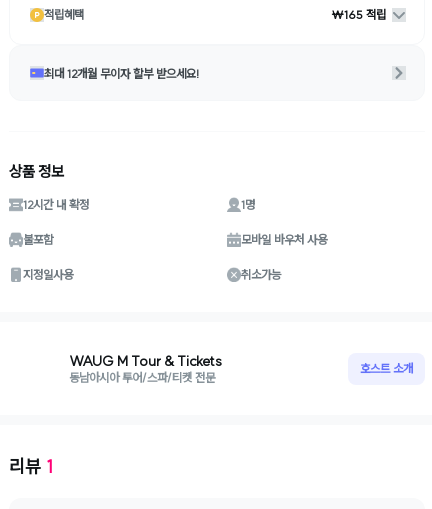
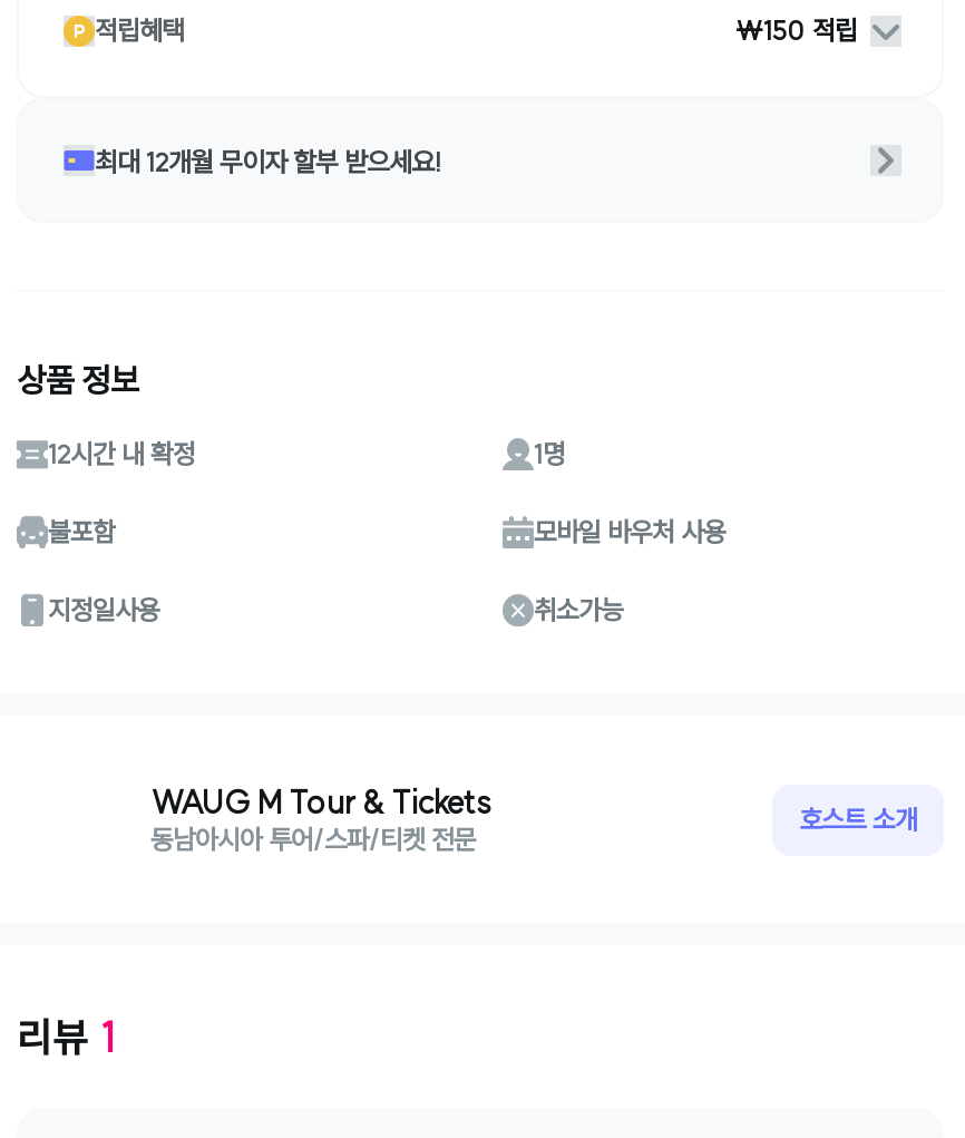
- ₩165 적립
+ ₩150 적립
